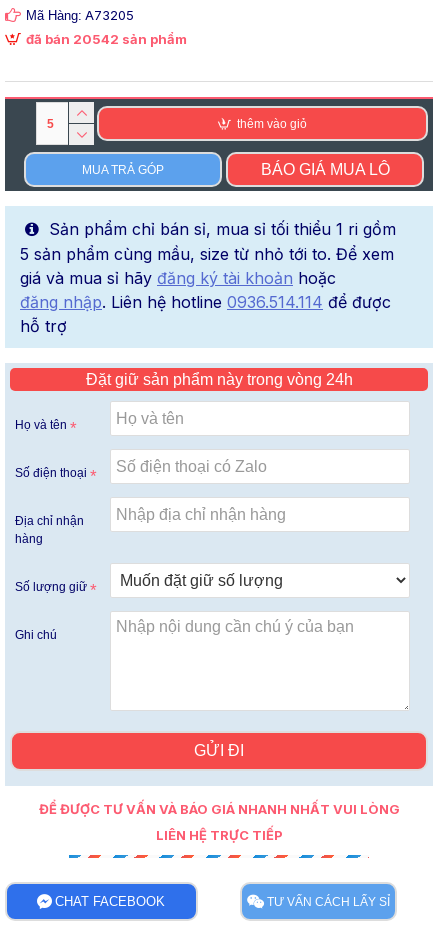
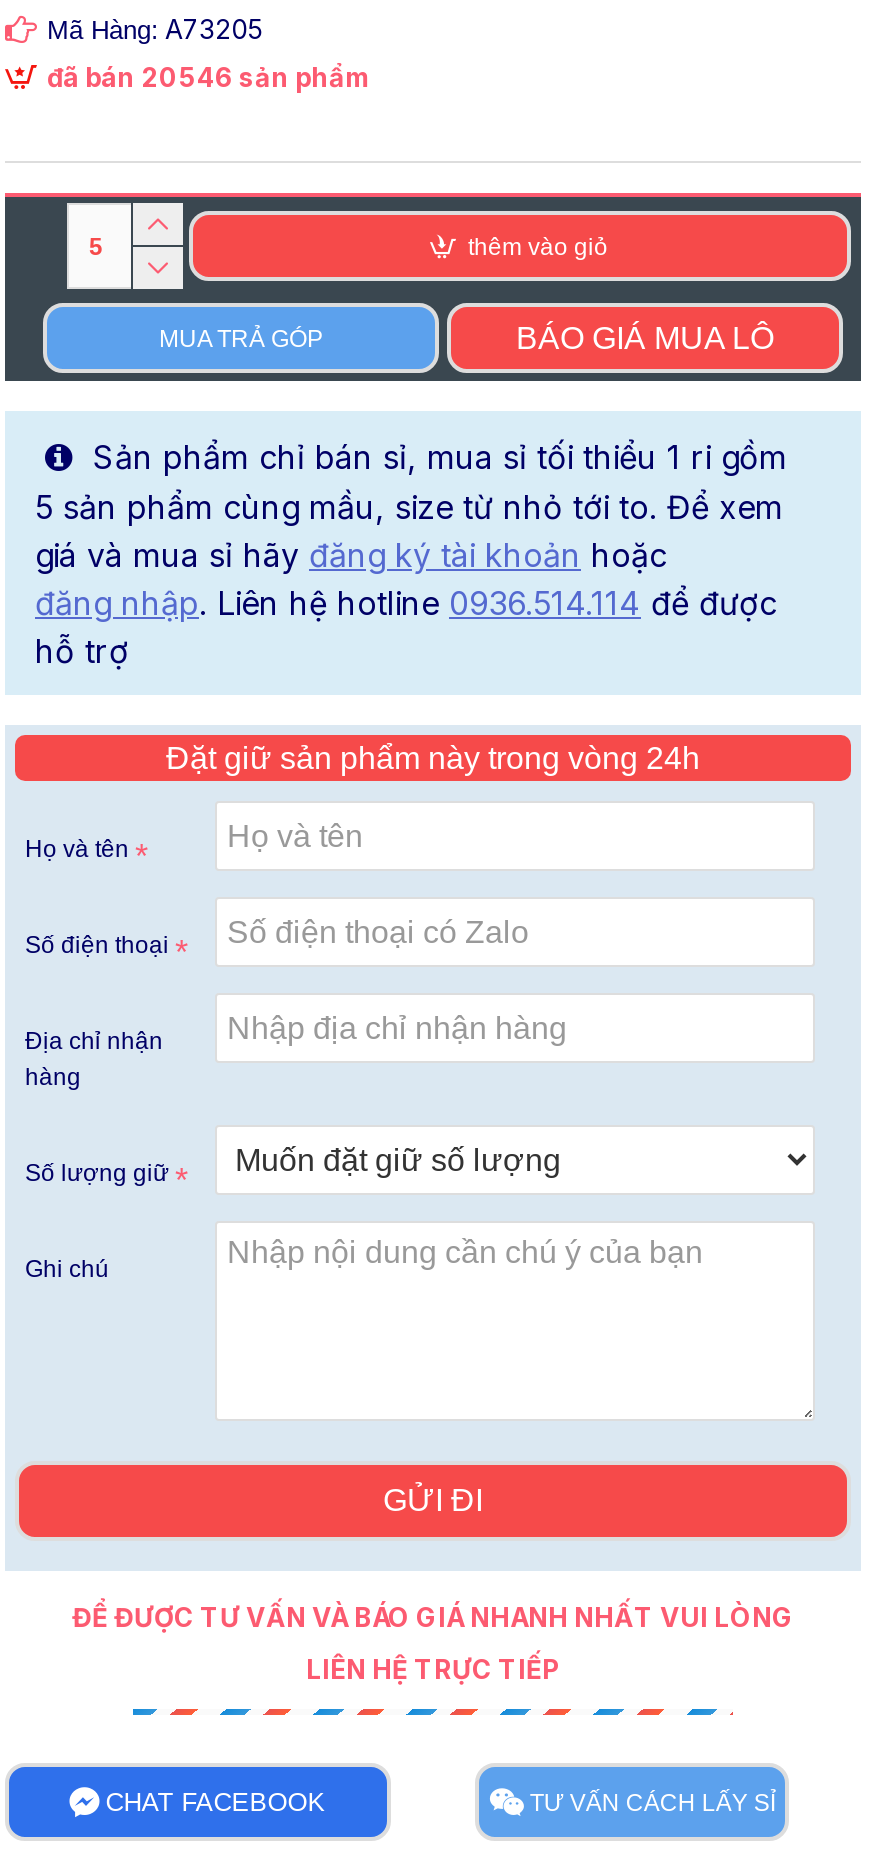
- đã bán 20542 sản phẩm
+ đã bán 20546 sản phẩm
